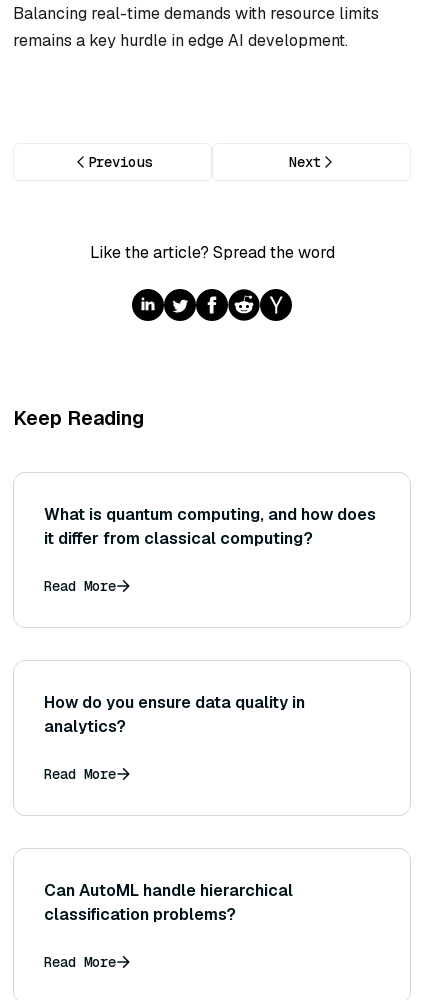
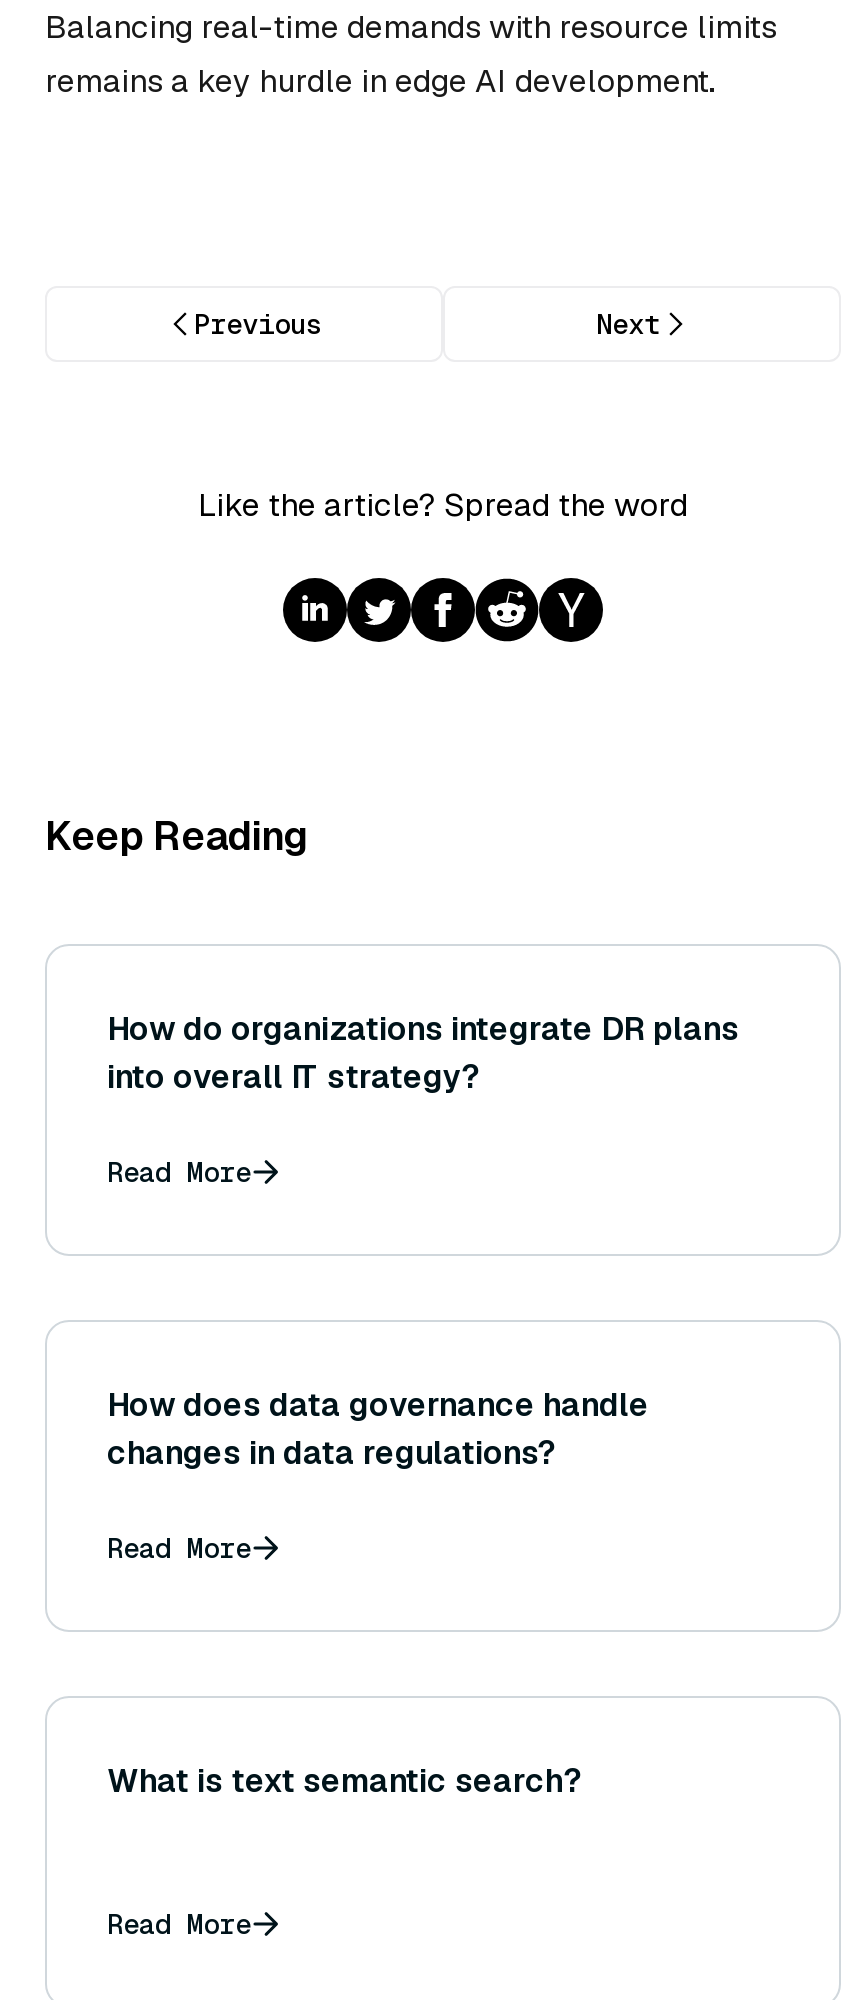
- What is quantum computing, and how does
- it differ from classical computing?
+ How do organizations integrate DR plans
+ into overall IT strategy?

- How do you ensure data quality in
- analytics?
+ How does data governance handle
+ changes in data regulations?

- Can AutoML handle hierarchical
- classification problems?
+ What is text semantic search?
